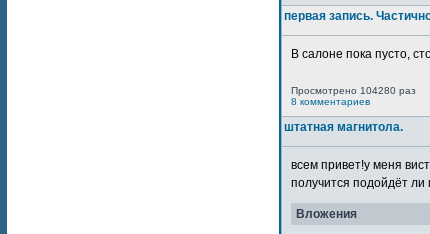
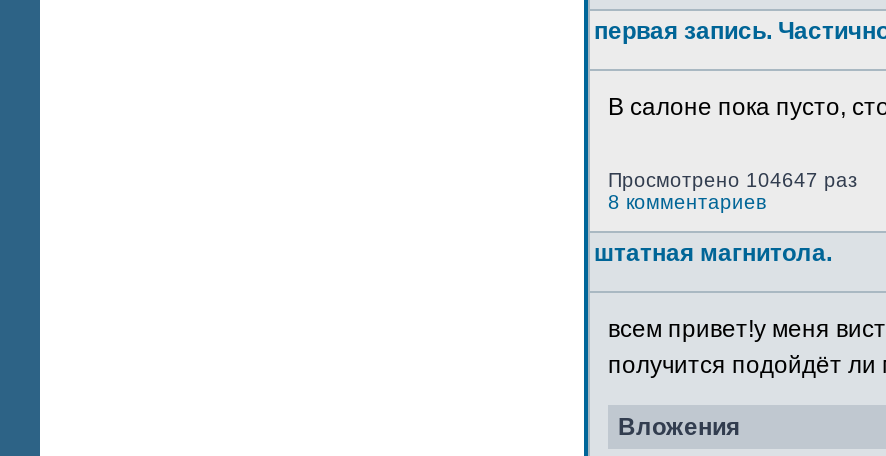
- Просмотрено 104280 раз
+ Просмотрено 104647 раз
